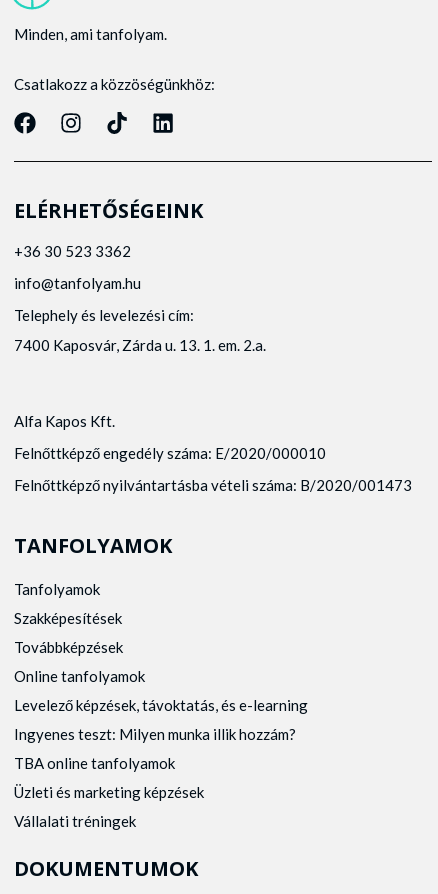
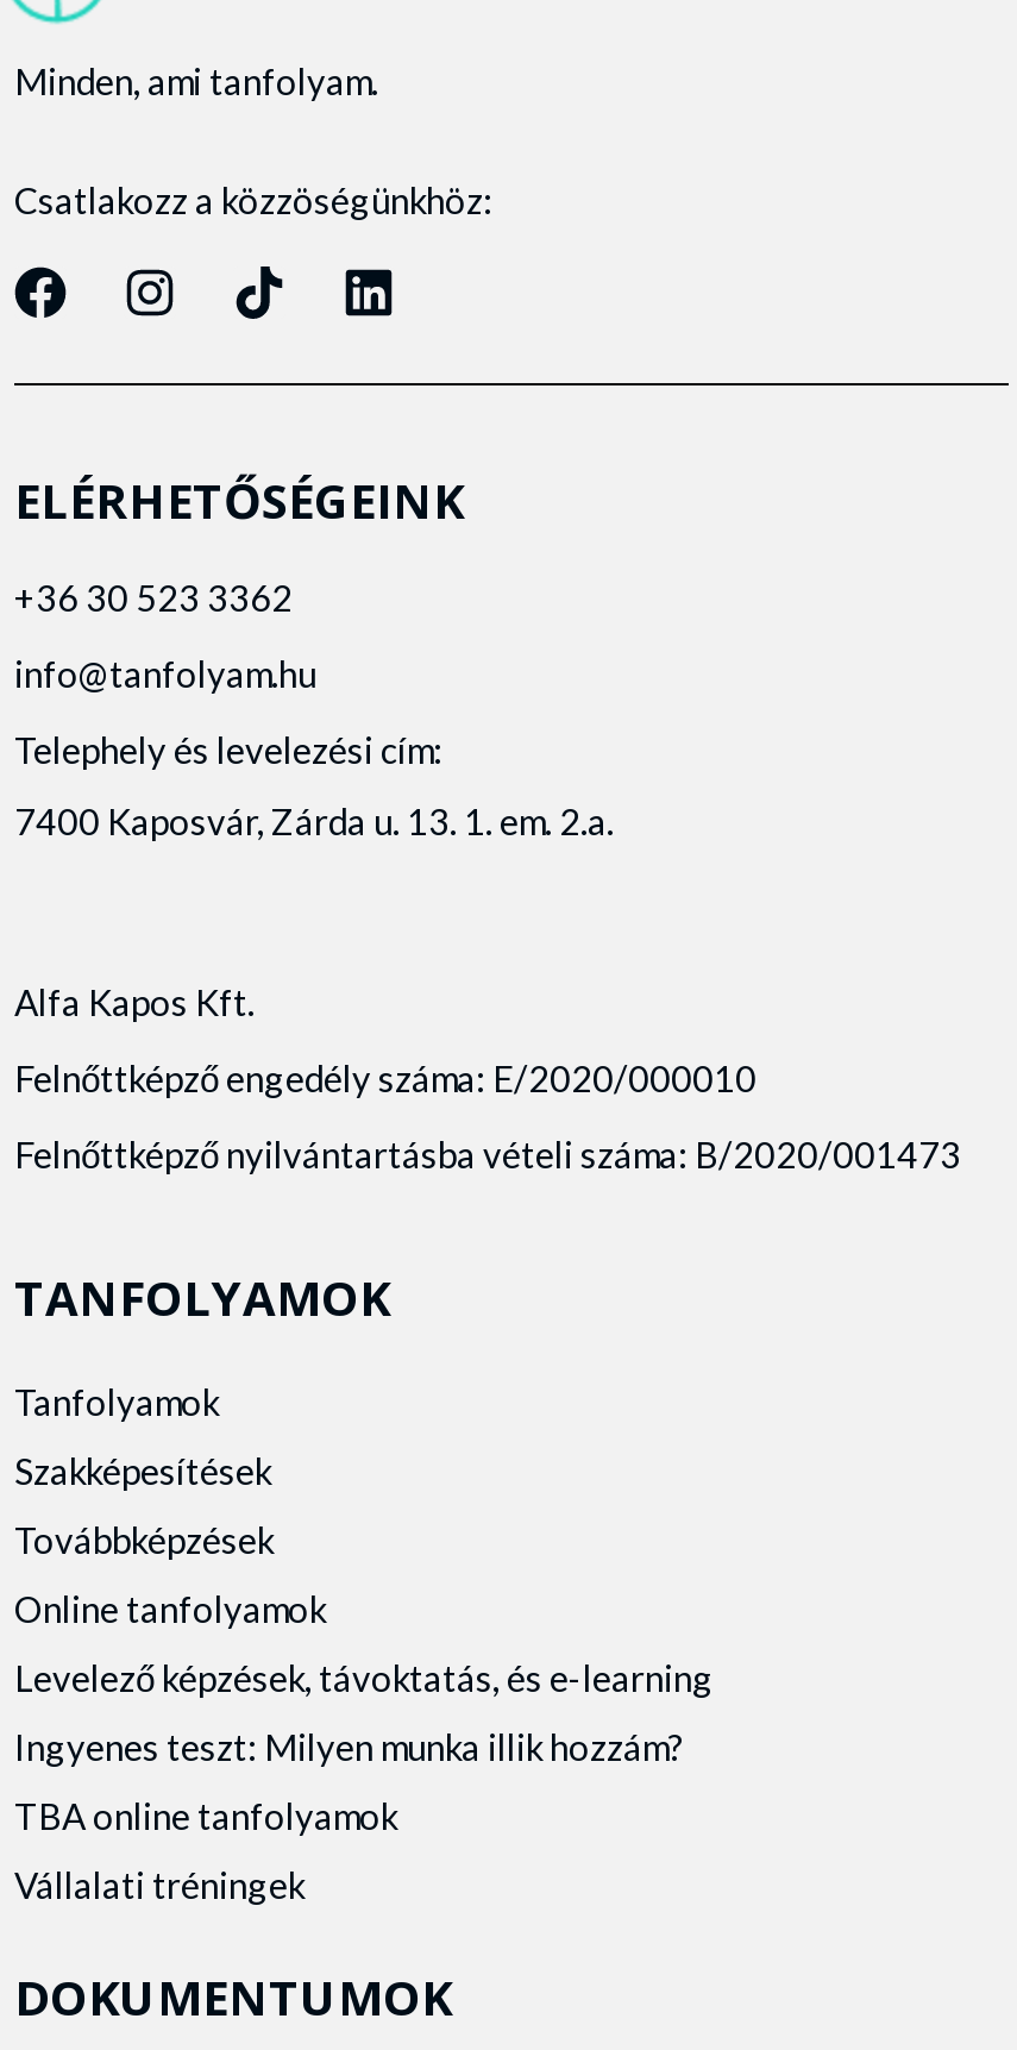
- Üzleti és marketing képzések
